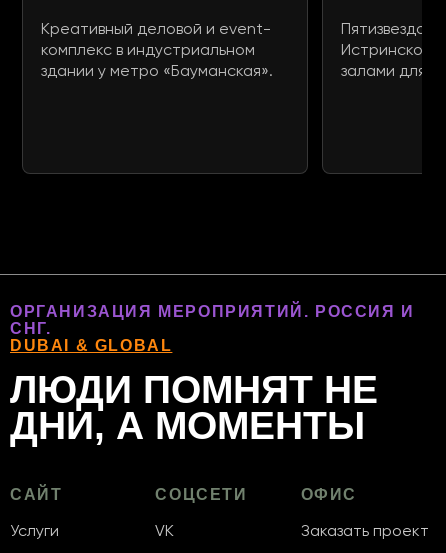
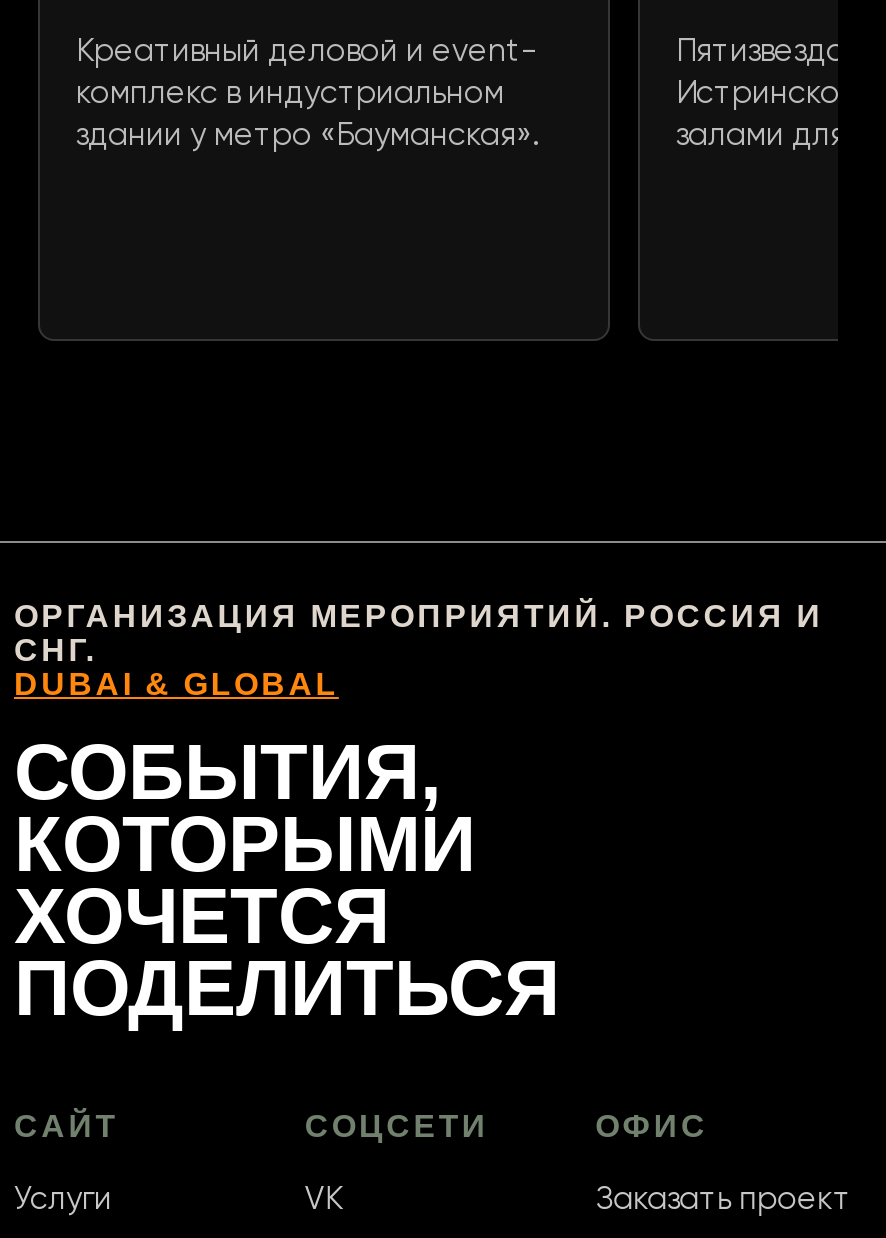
- ЛЮДИ ПОМНЯТ НЕ
- ДНИ, А МОМЕНТЫ
+ СОБЫТИЯ,
+ КОТОРЫМИ
+ ХОЧЕТСЯ
+ ПОДЕЛИТЬСЯ
